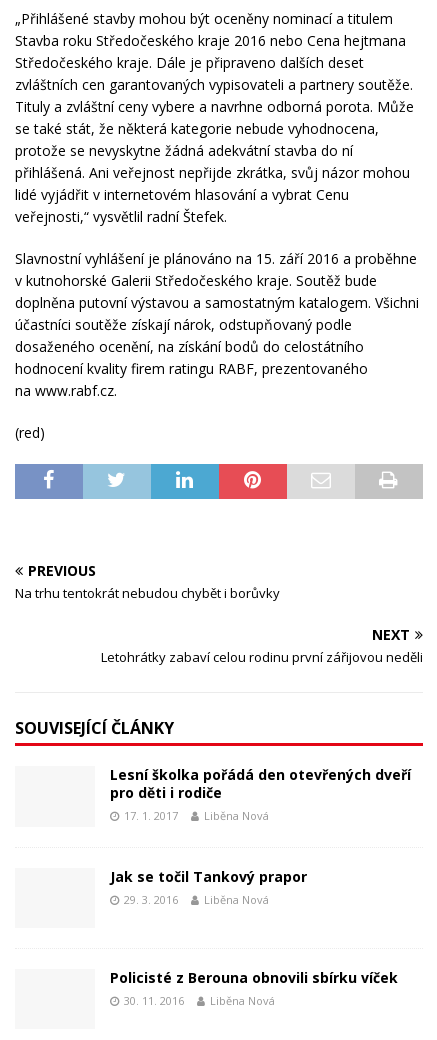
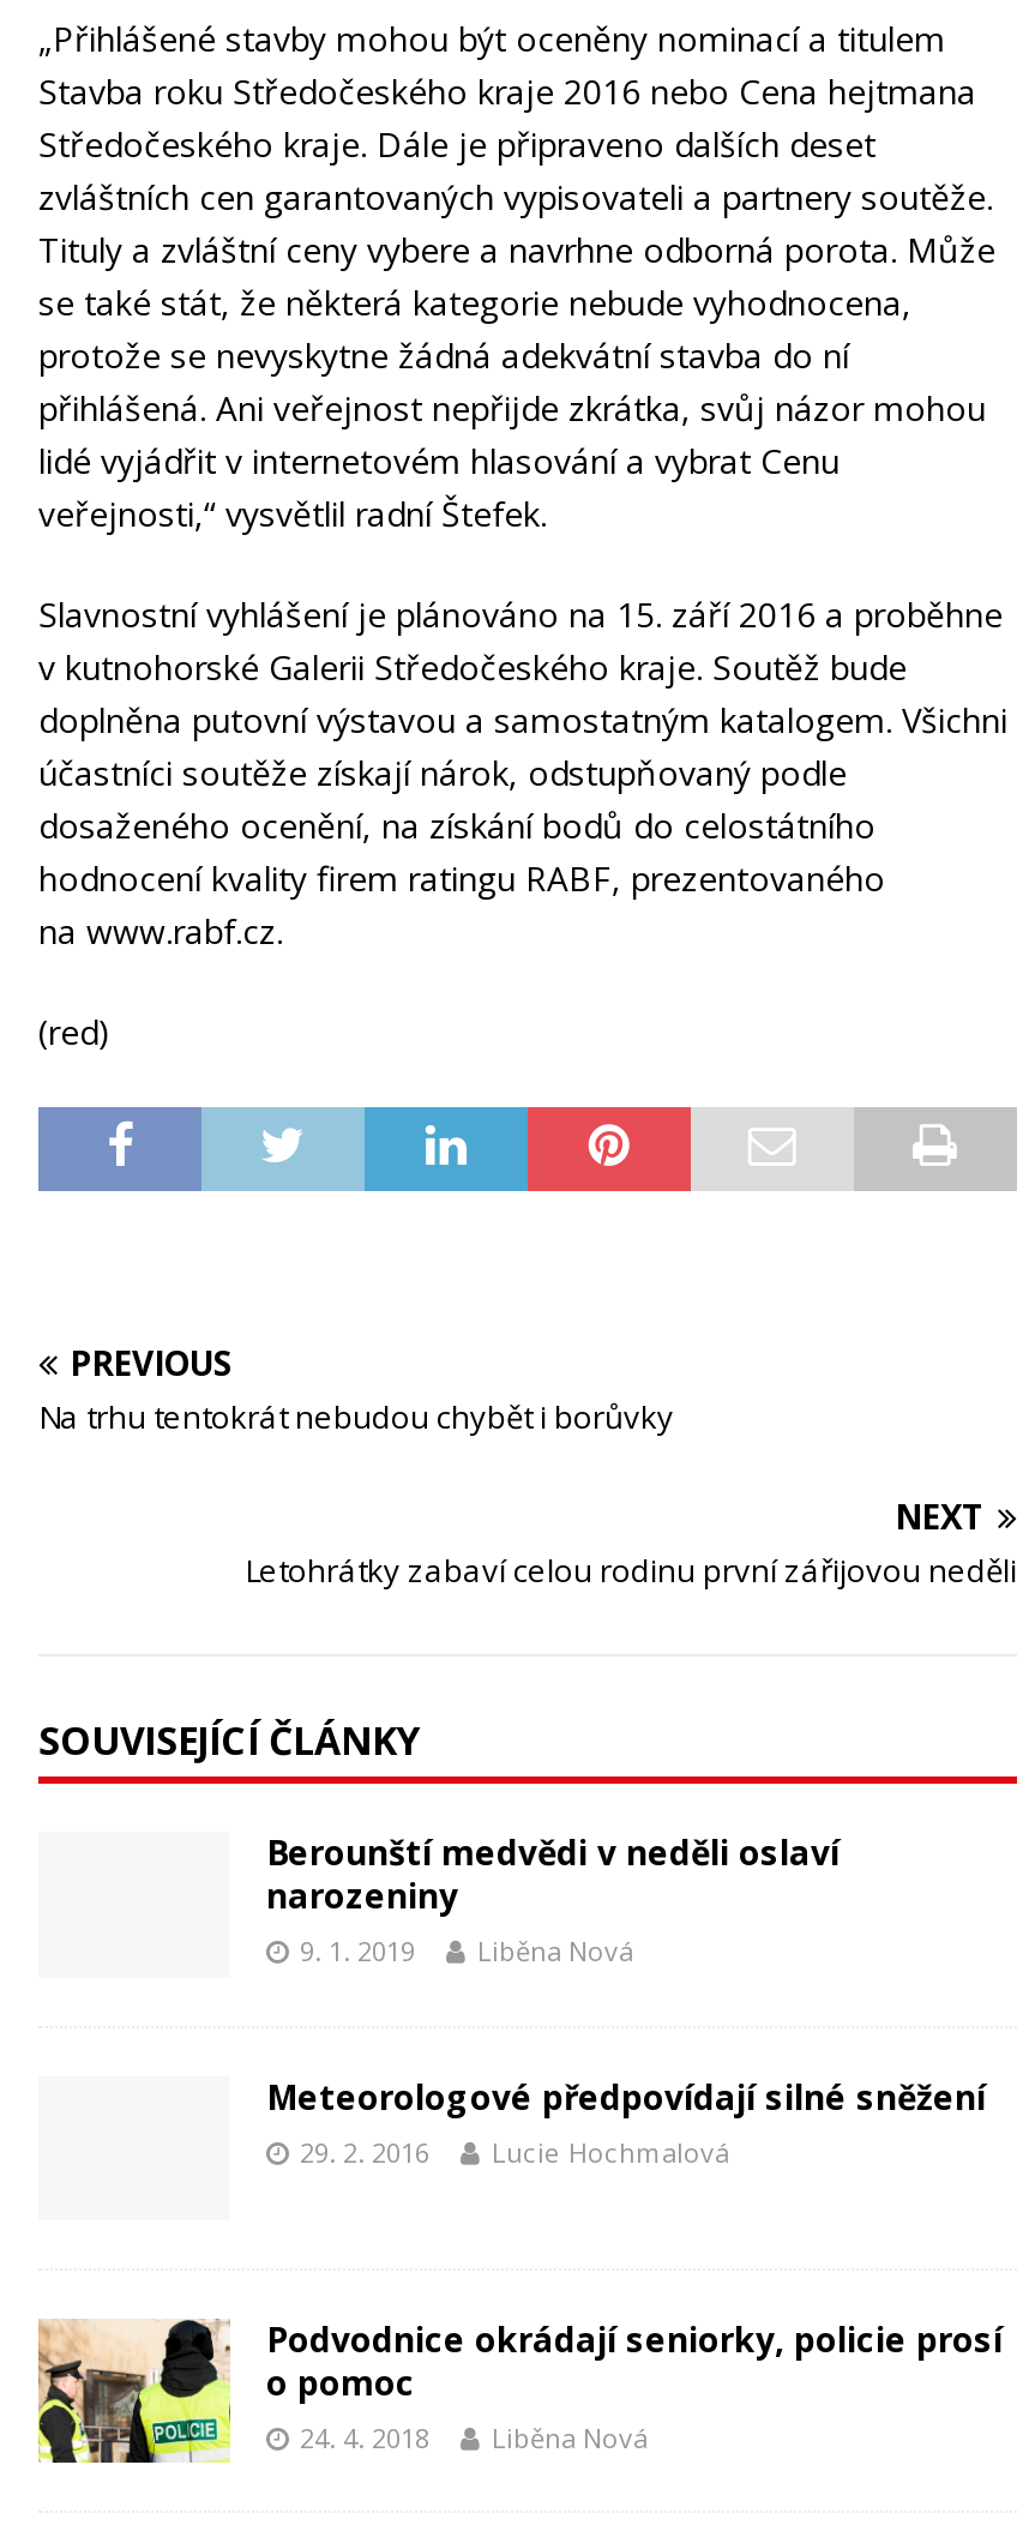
- Lesní školka pořádá den otevřených dveří
- pro děti i rodiče
- 17. 1. 2017
+ Berounští medvědi v neděli oslaví
+ narozeniny
+ 9. 1. 2019

+ [image]

- Jak se točil Tankový prapor
- 29. 3. 2016
- Liběna Nová
+ Meteorologové předpovídají silné sněžení
+ 29. 2. 2016
+ Lucie Hochmalová

- Policisté z Berouna obnovili sbírku víček
- 30. 11. 2016
+ Podvodnice okrádají seniorky, policie prosí
+ o pomoc
+ 24. 4. 2018
